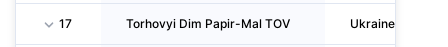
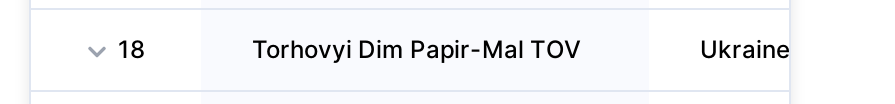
- 17
+ 18
